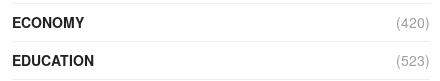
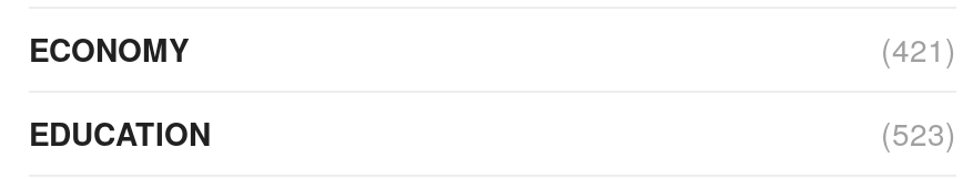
- (420)
+ (421)
